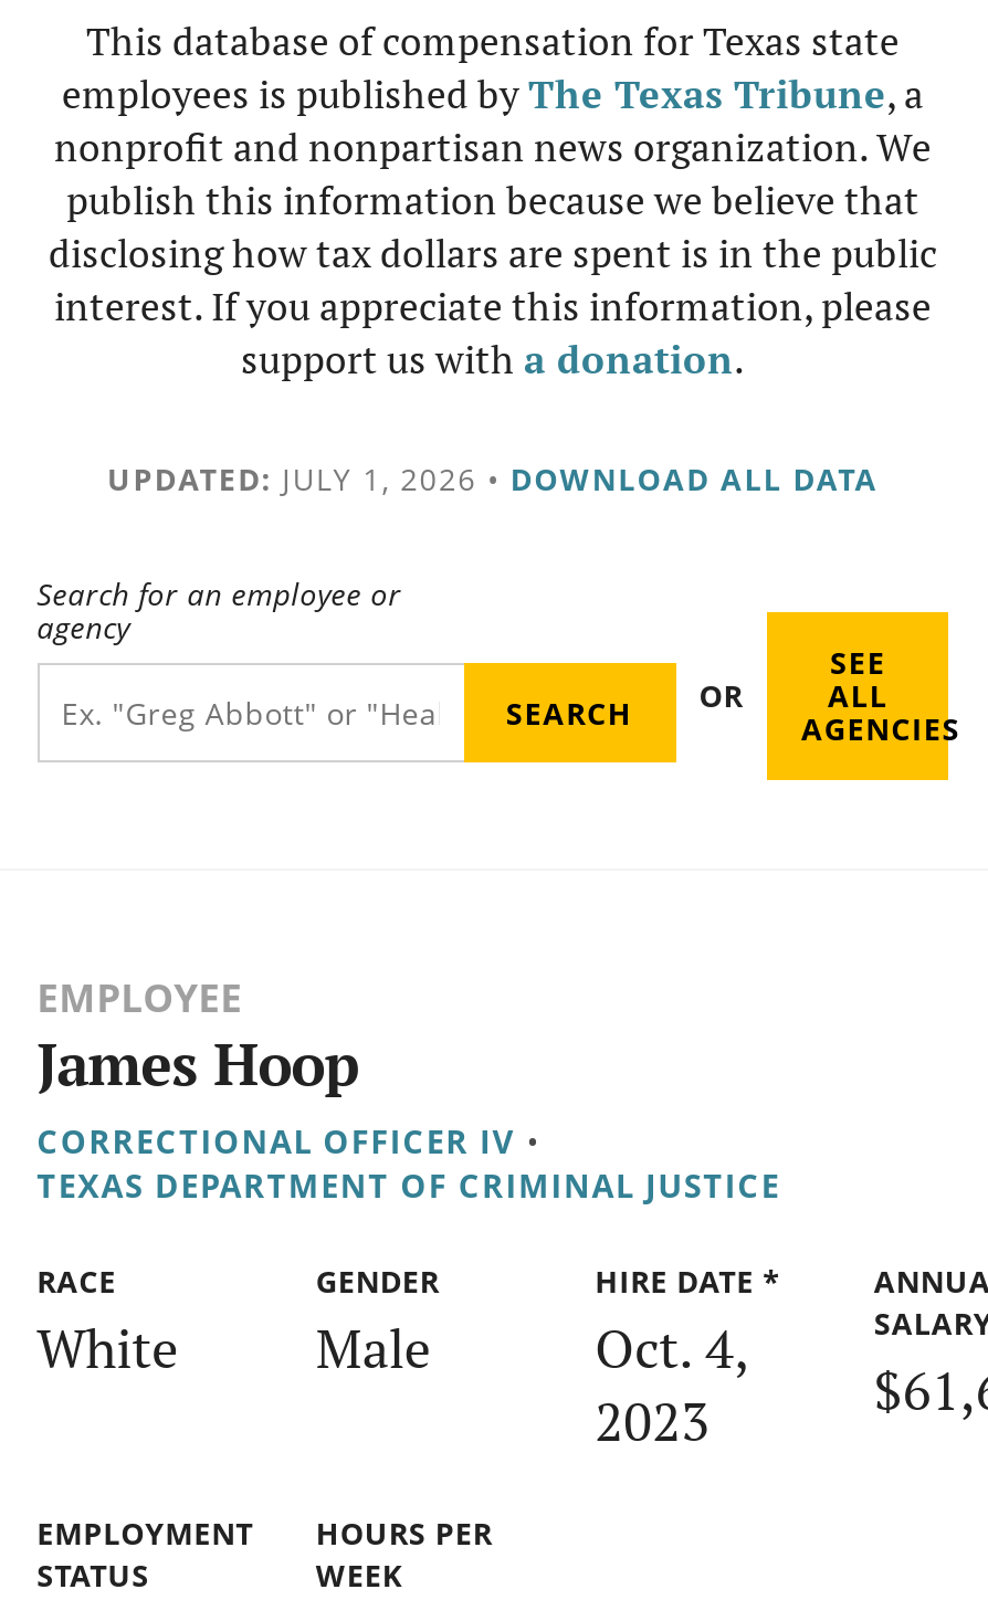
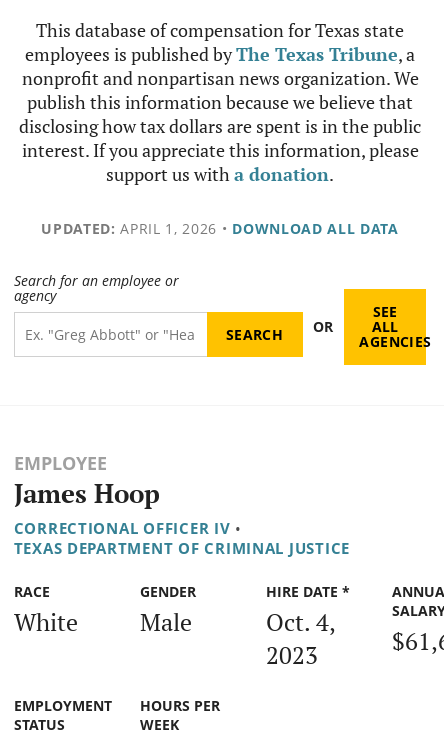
- UPDATED: JULY 1, 2026 • DOWNLOAD ALL DATA
+ UPDATED: APRIL 1, 2026 • DOWNLOAD ALL DATA
